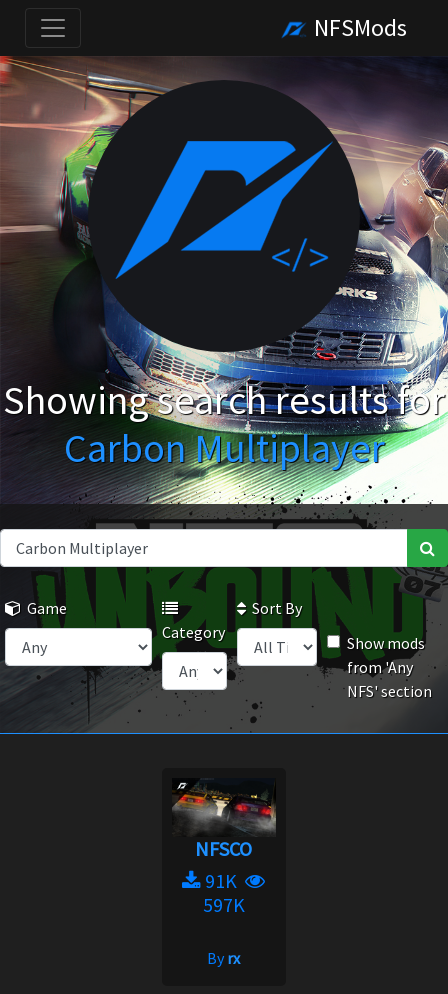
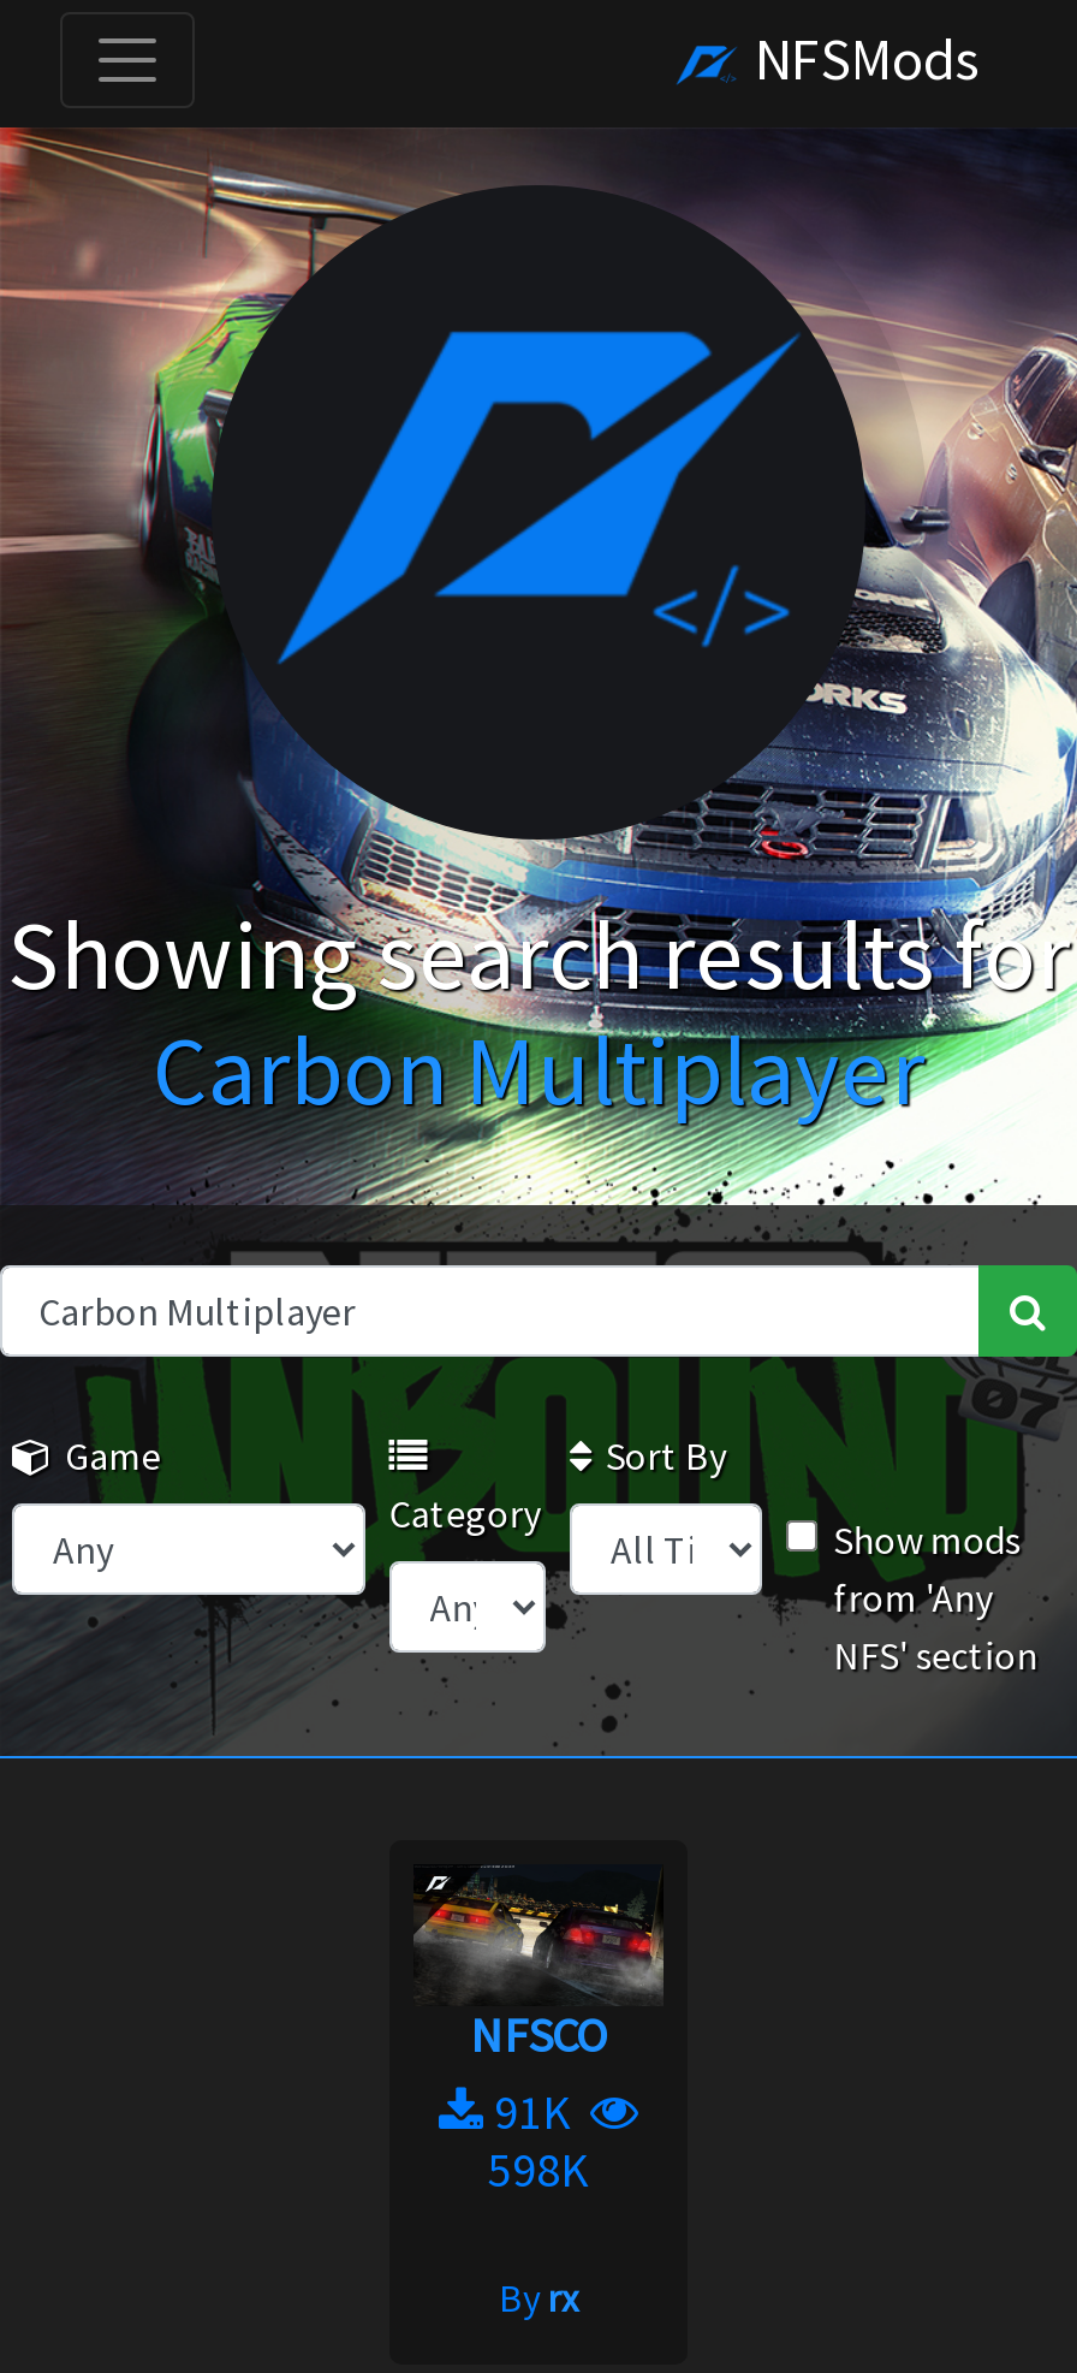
- 597K
+ 598K
